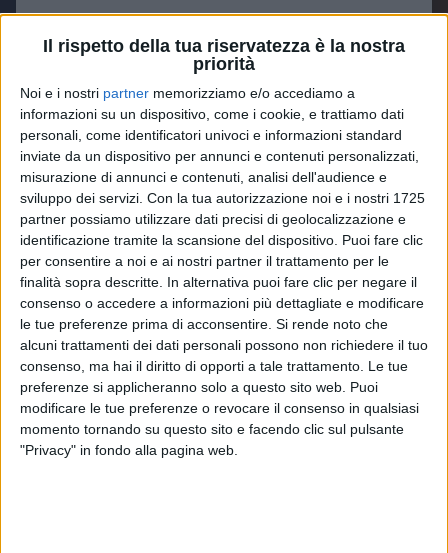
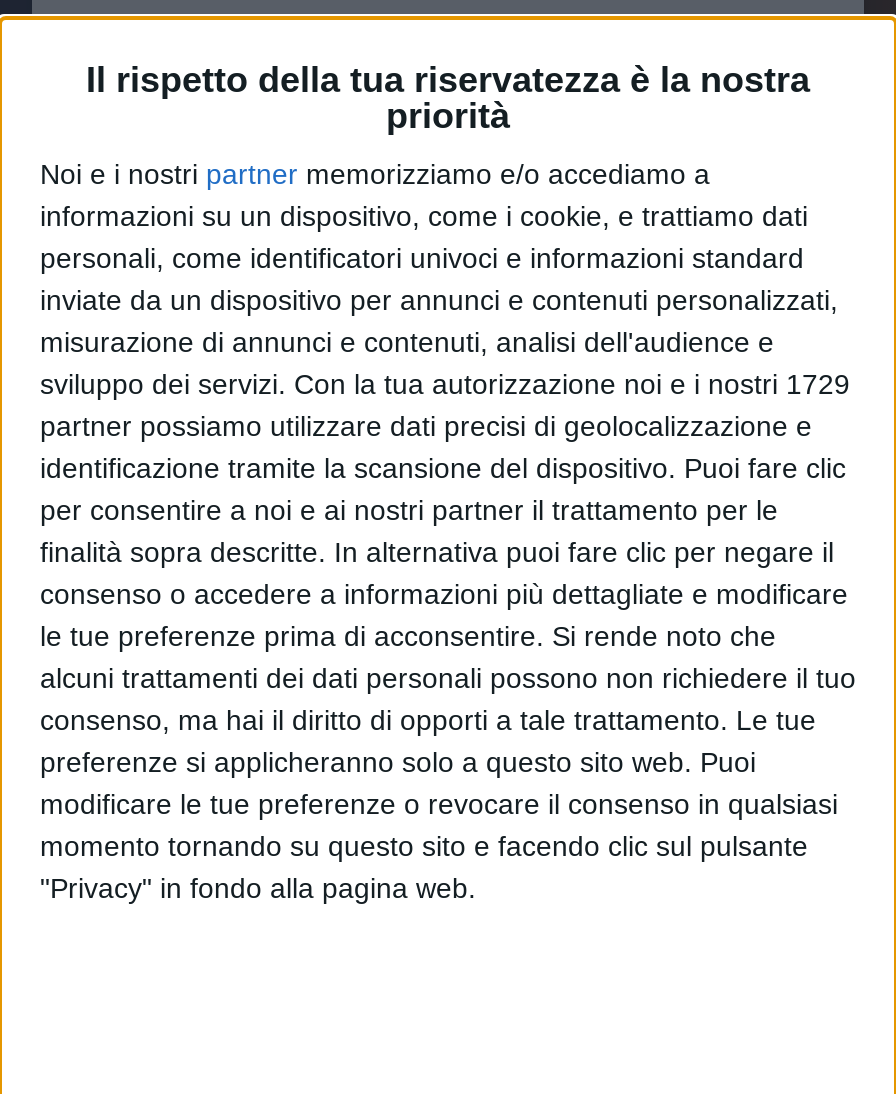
- sviluppo dei servizi. Con la tua autorizzazione noi e i nostri 1725
+ sviluppo dei servizi. Con la tua autorizzazione noi e i nostri 1729
